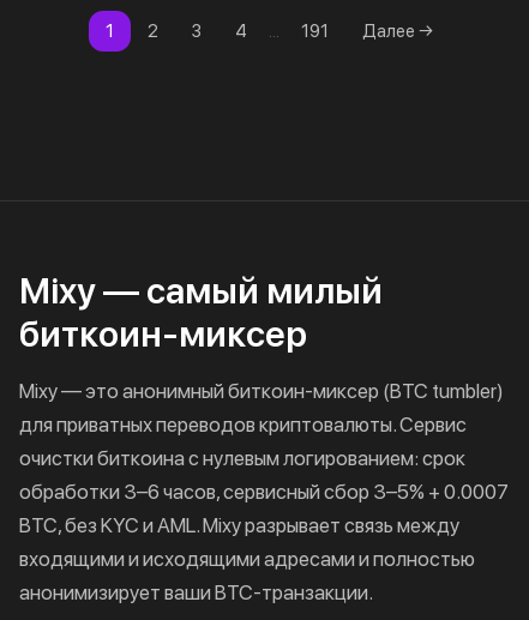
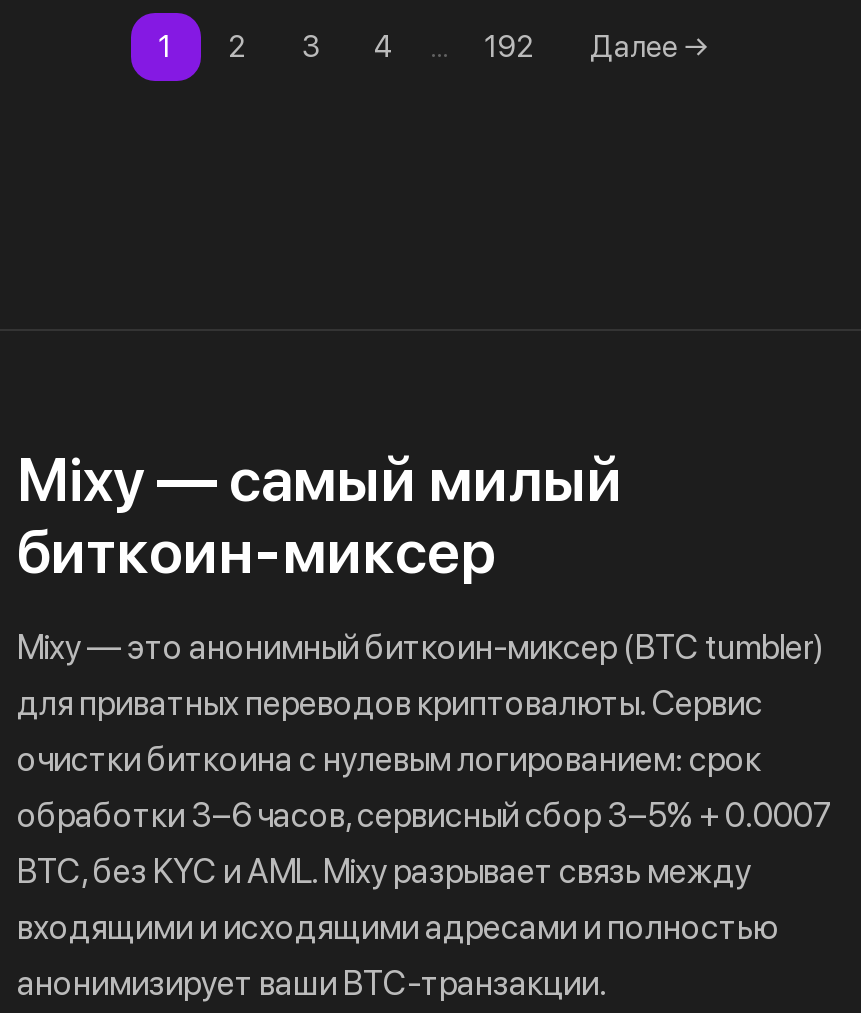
- 191
+ 192
